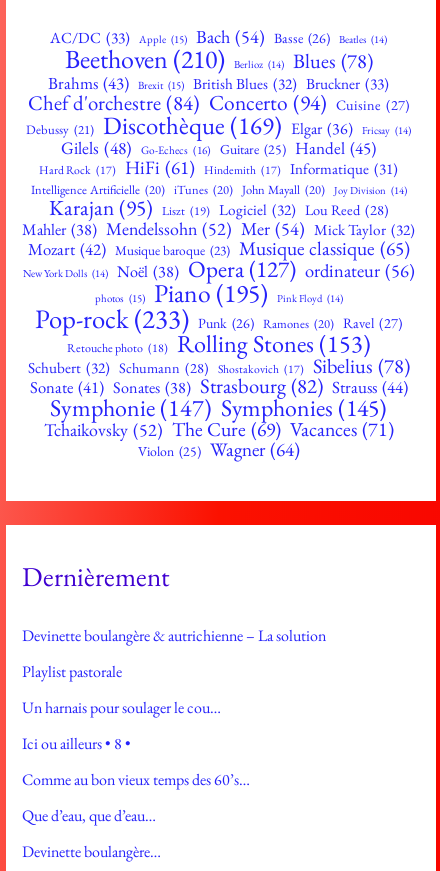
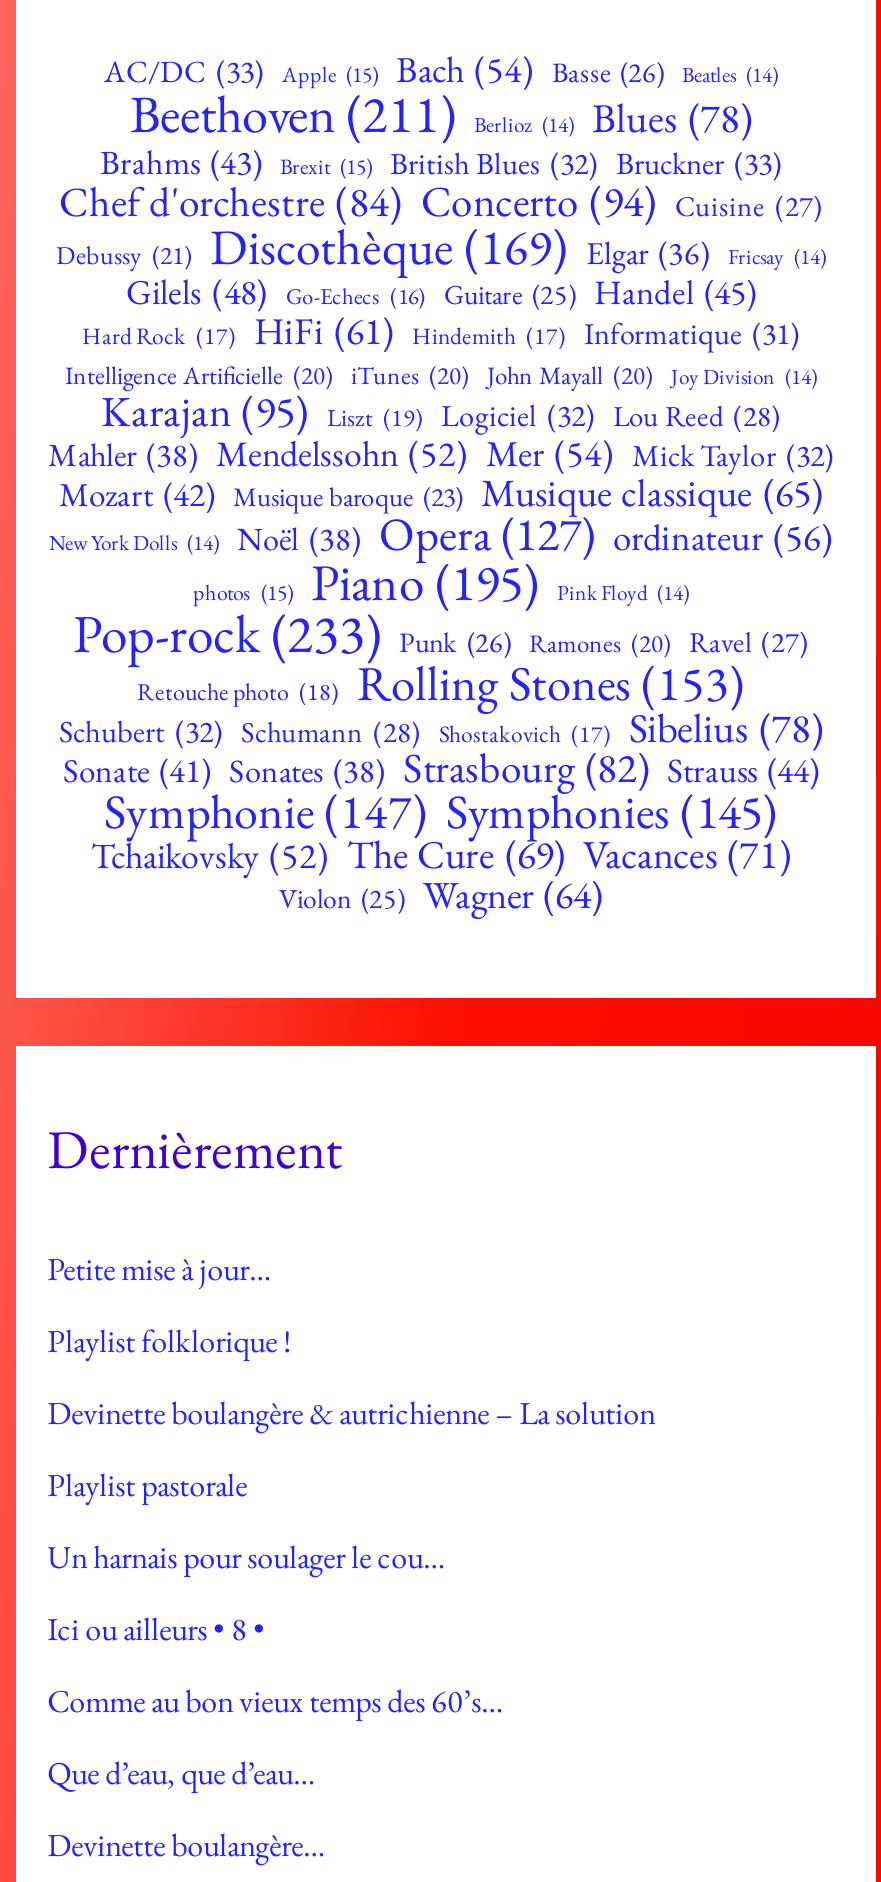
- Beethoven (210) Berlioz (14) Blues (78)
+ Beethoven (211) Berlioz (14) Blues (78)

+ Petite mise à jour…
+ Playlist folklorique !
